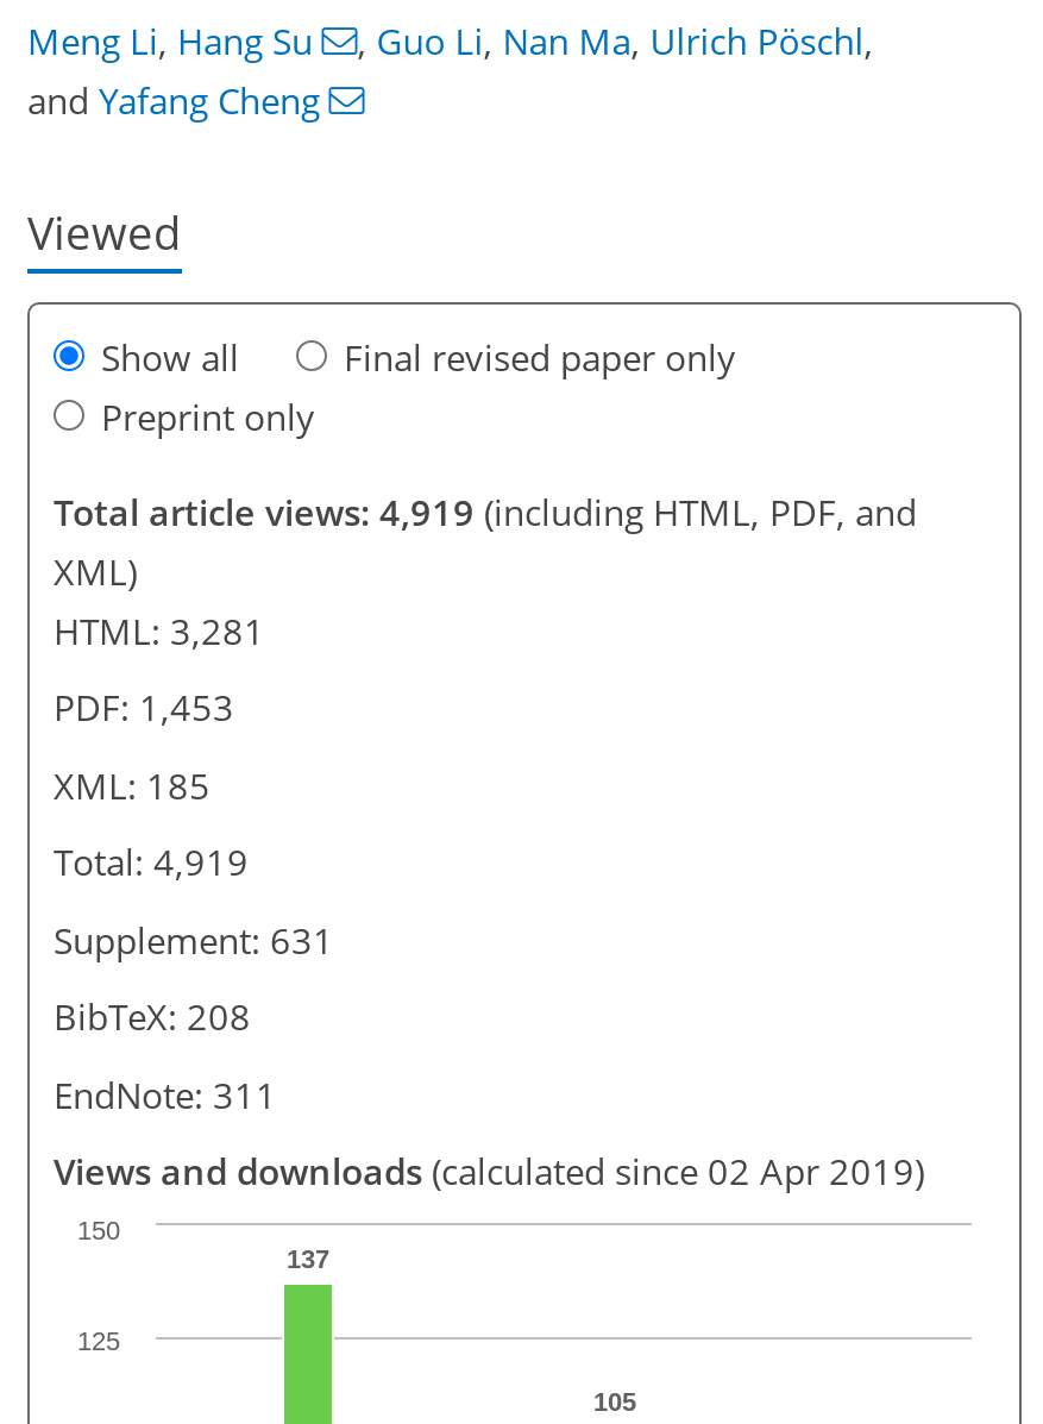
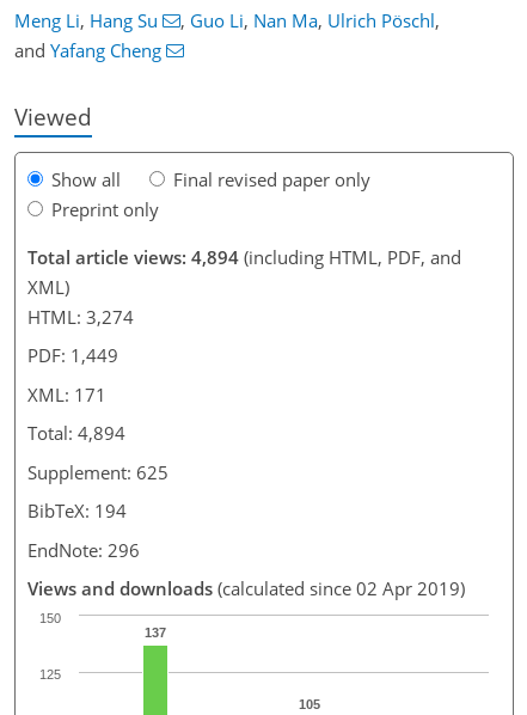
- Total article views: 4,919 (including HTML, PDF, and
+ Total article views: 4,894 (including HTML, PDF, and

- HTML: 3,281
+ HTML: 3,274

- PDF: 1,453
+ PDF: 1,449

- XML: 185
+ XML: 171

- Total: 4,919
+ Total: 4,894

- Supplement: 631
+ Supplement: 625

- BibTeX: 208
+ BibTeX: 194

- EndNote: 311
+ EndNote: 296
